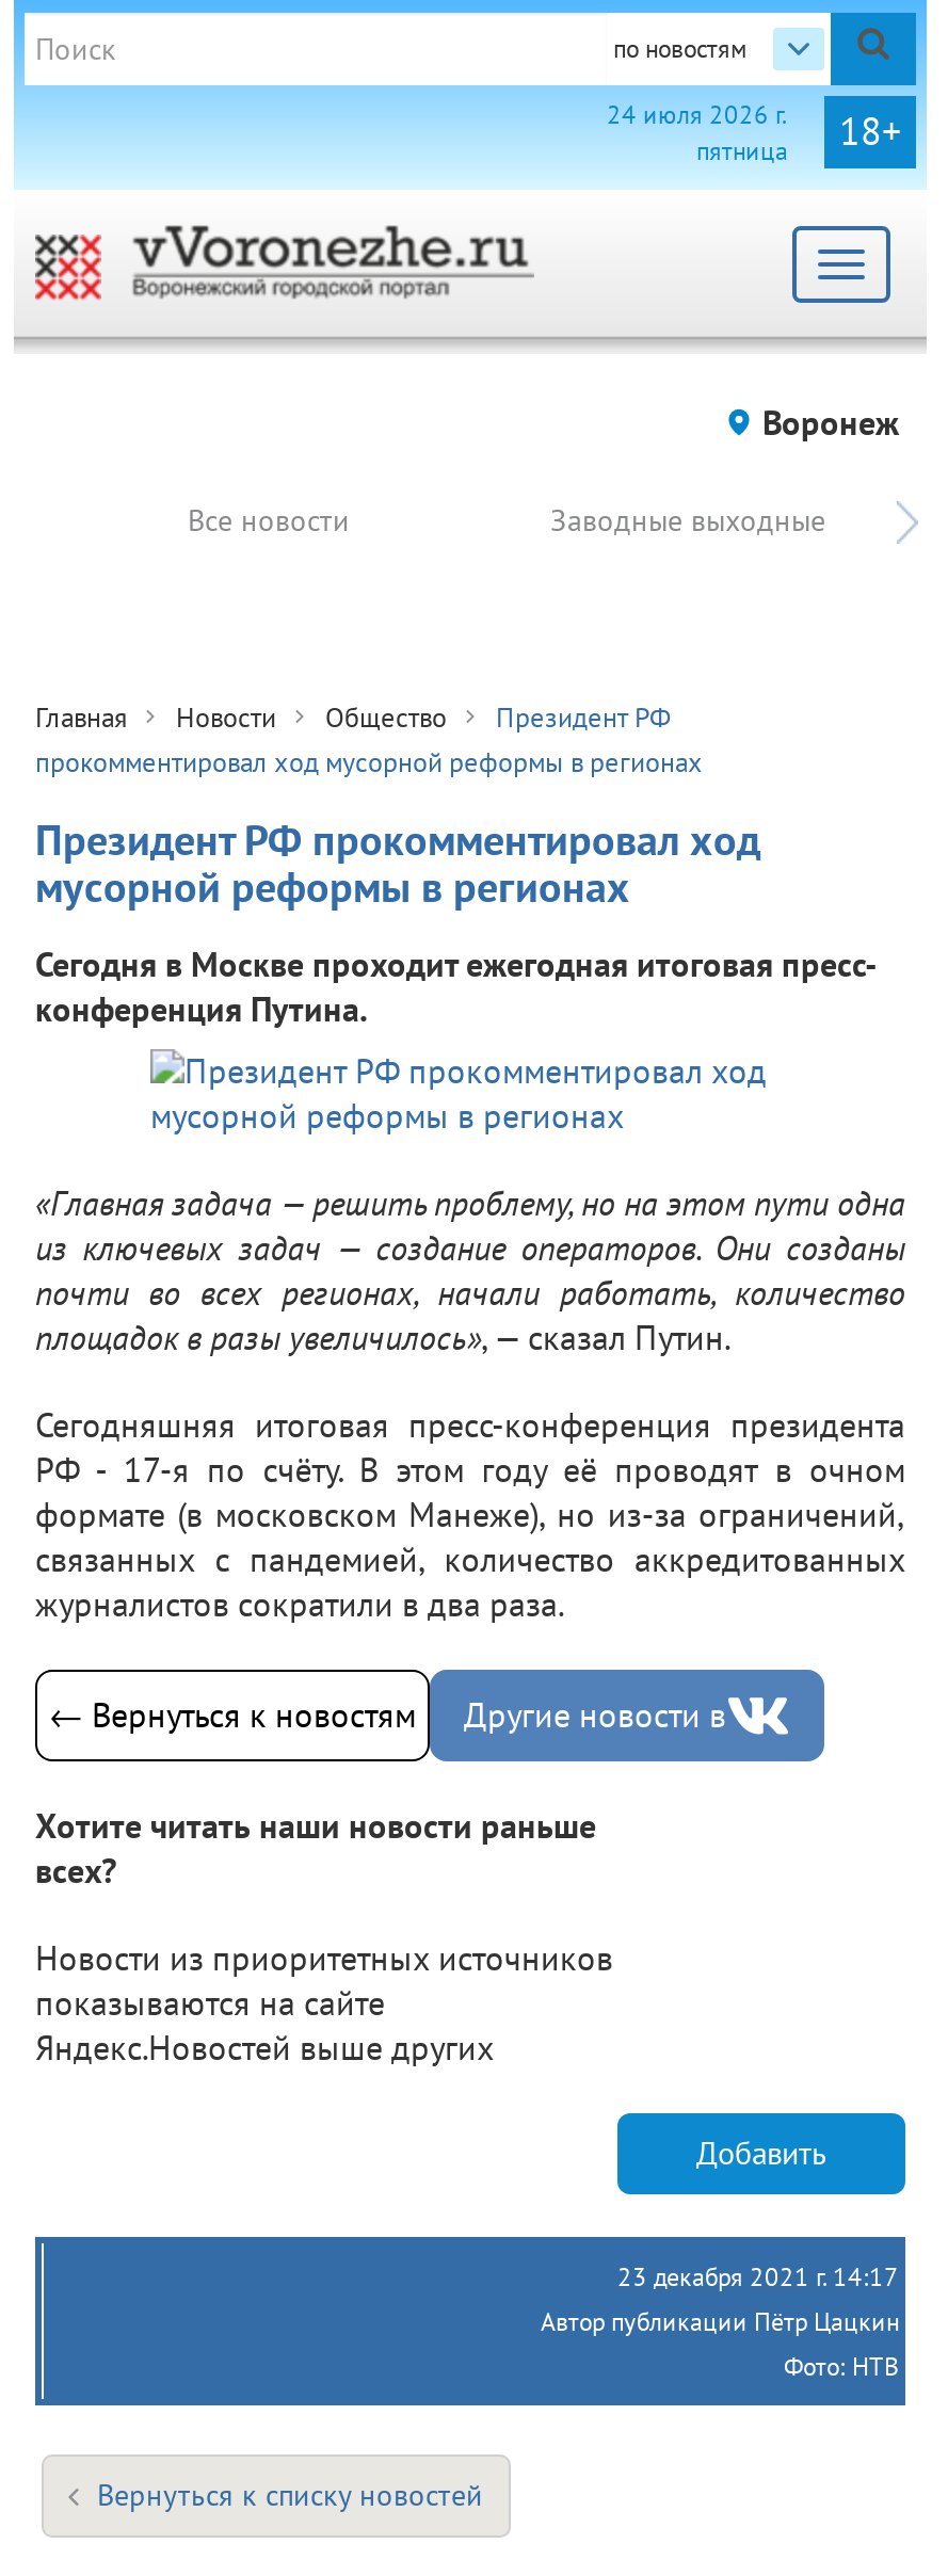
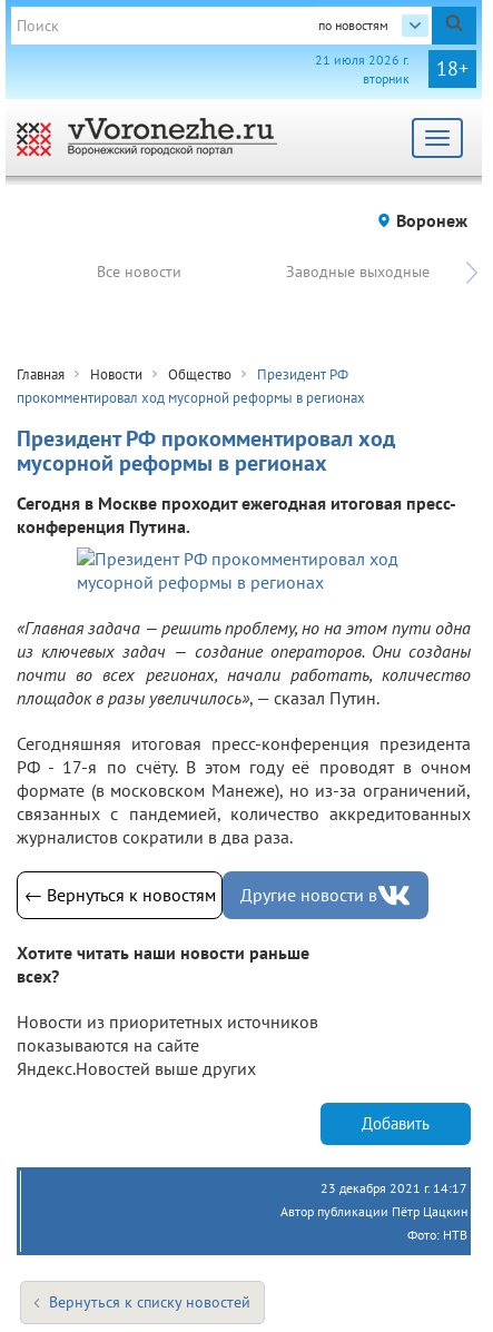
- 24 июля 2026 г.
- пятница
+ 21 июля 2026 г.
+ вторник
